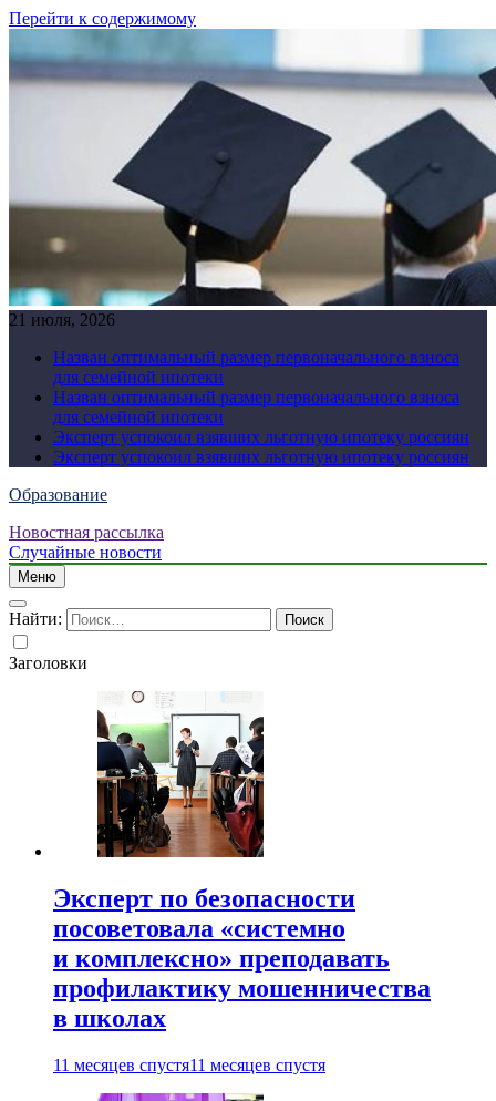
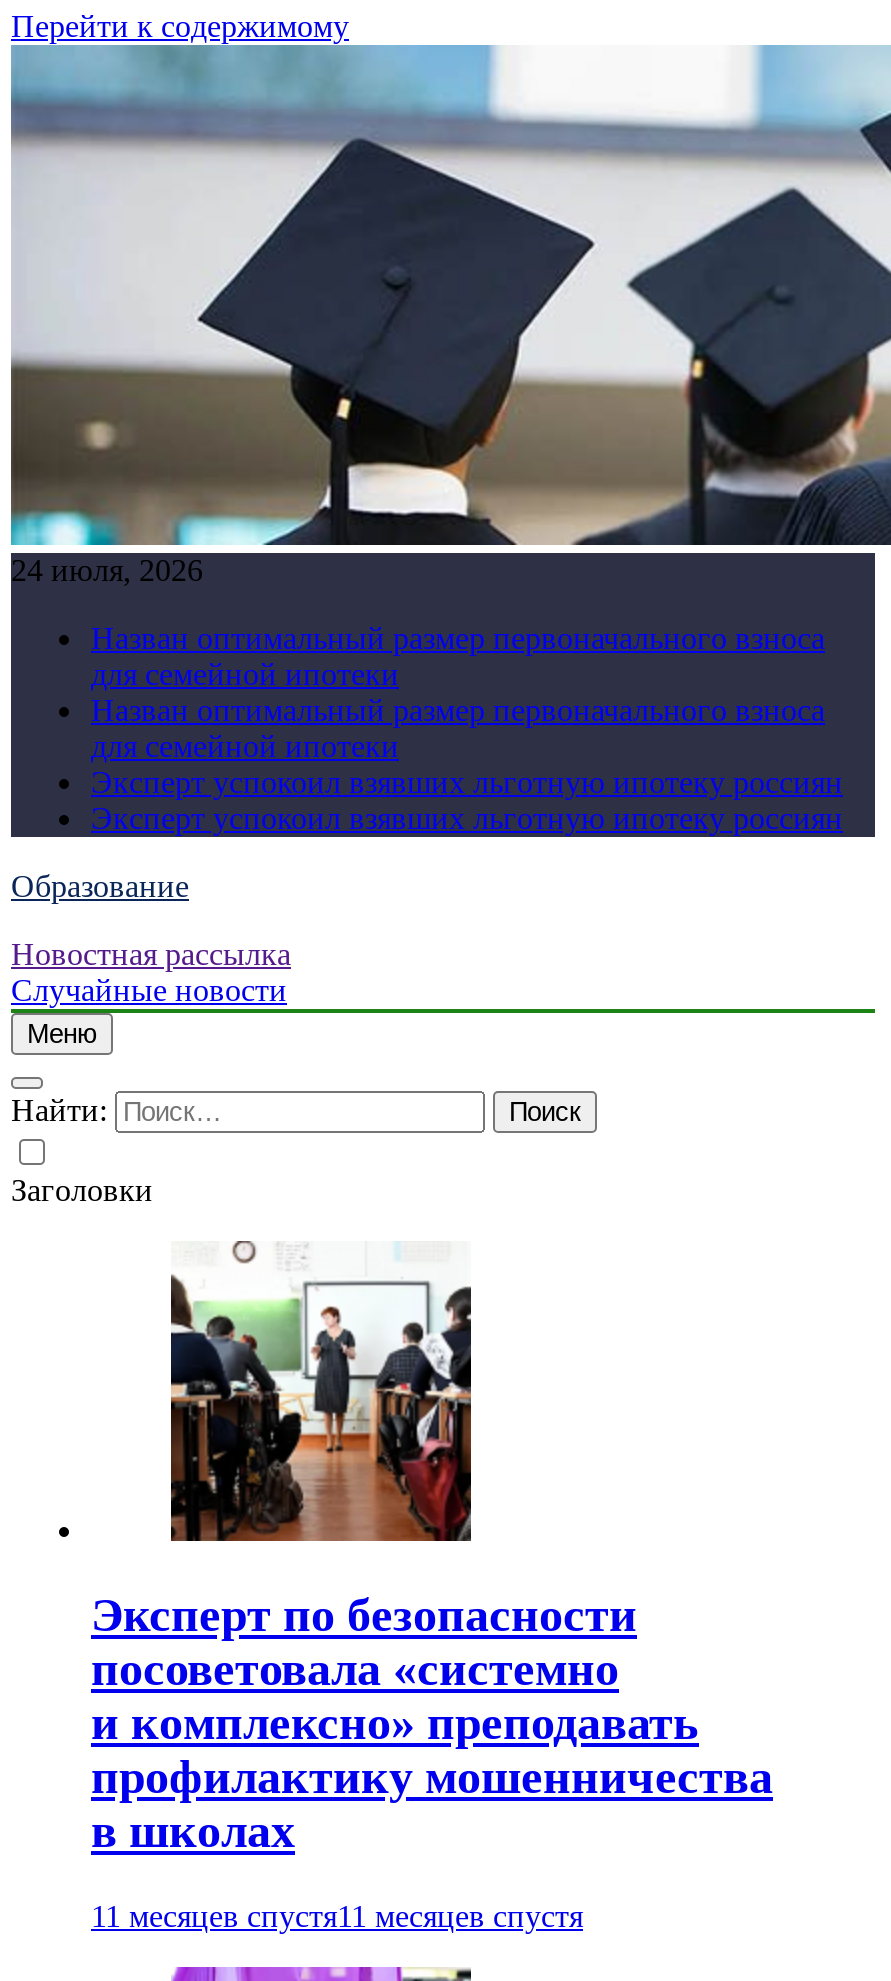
- 21 июля, 2026
+ 24 июля, 2026
